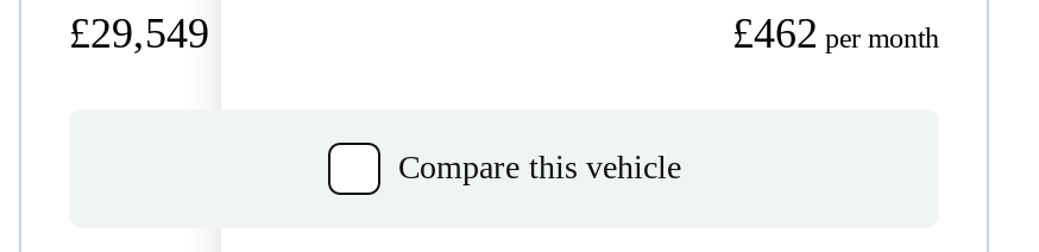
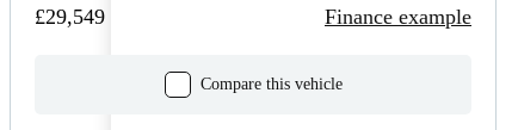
- £462 per month
+ Finance example
